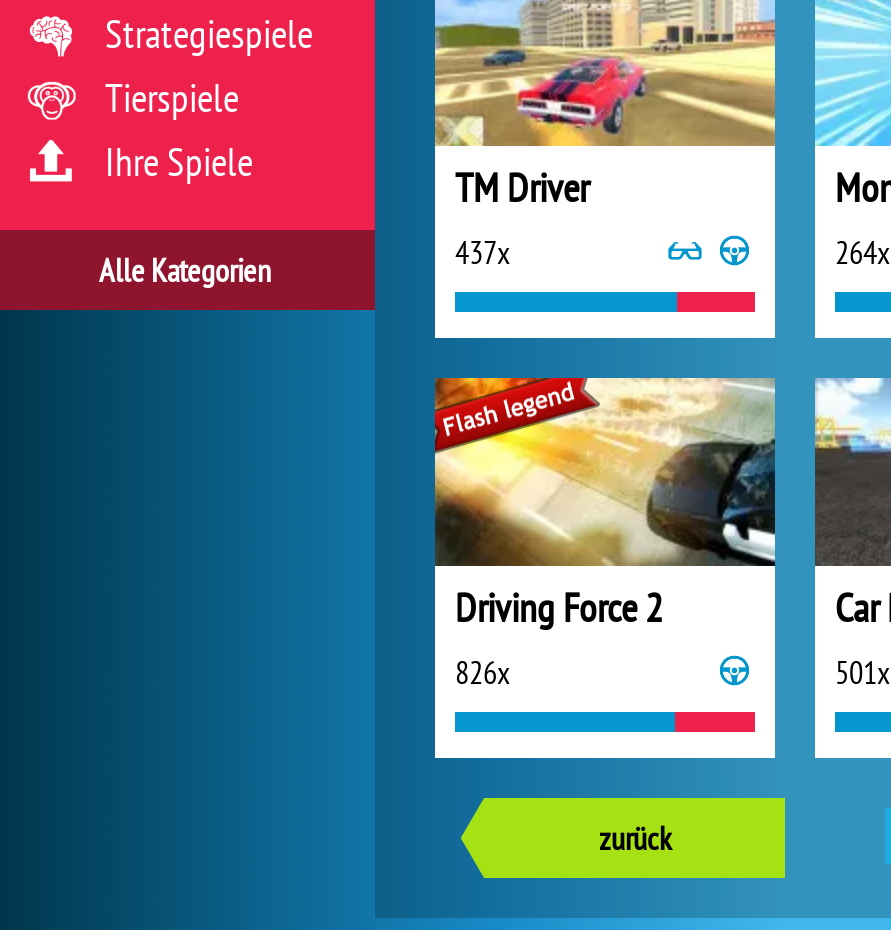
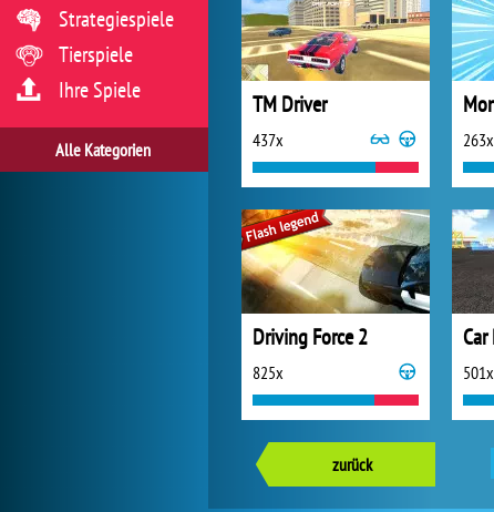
- 264x
+ 263x

- 826x
+ 825x
